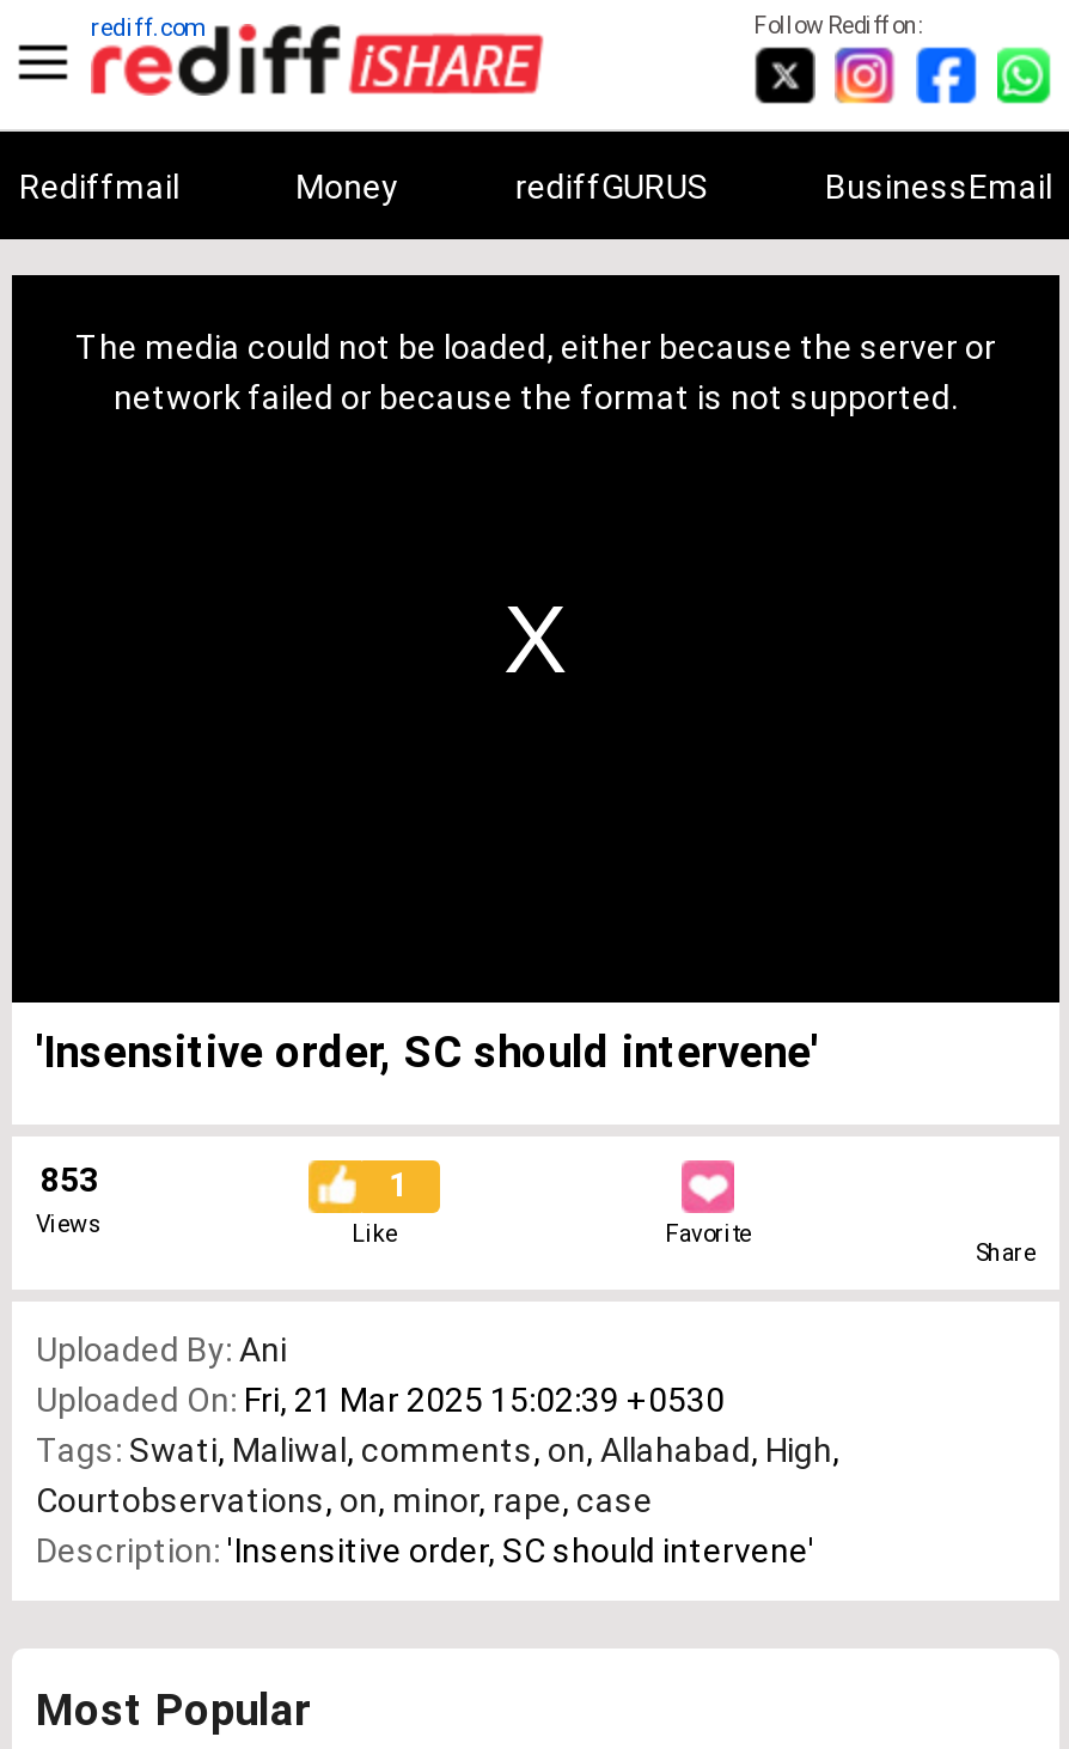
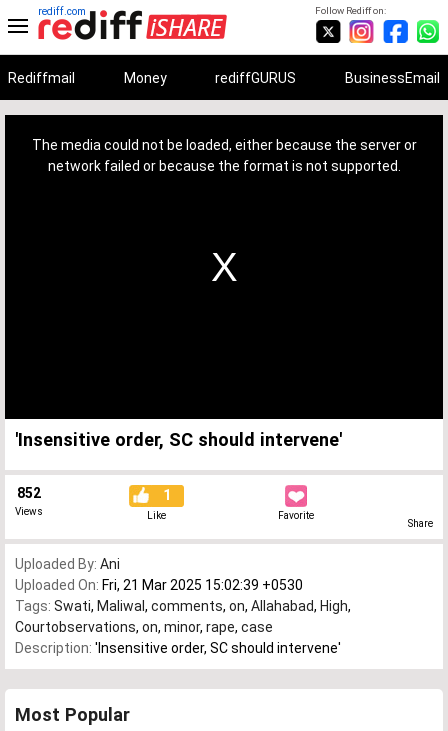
- 853
+ 852
